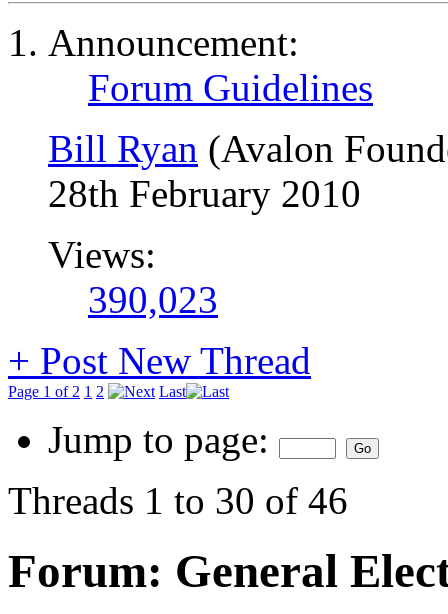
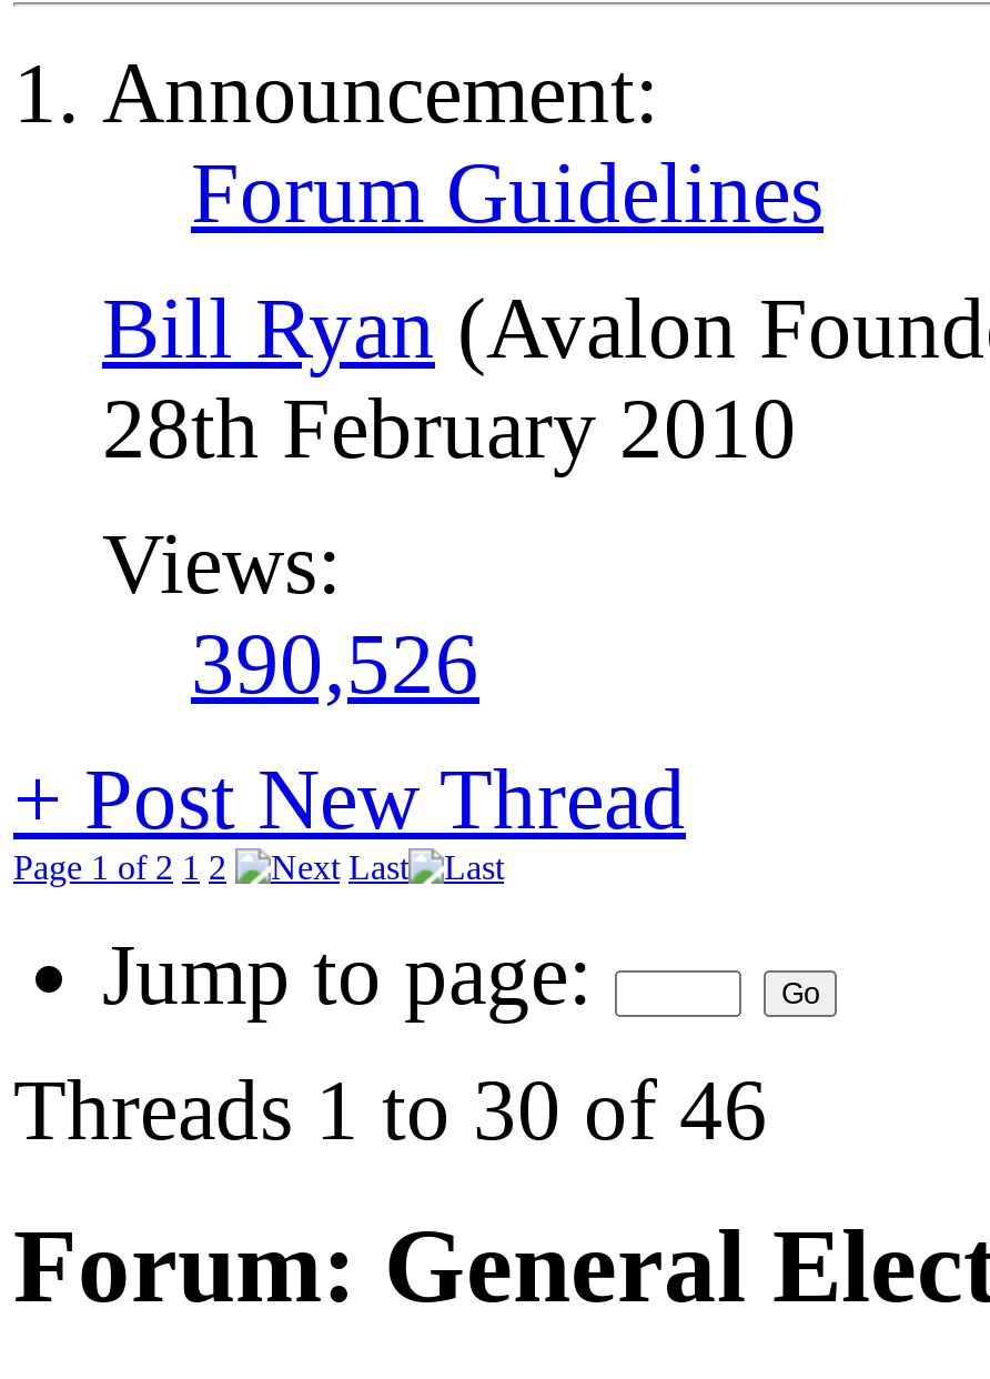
- 390,023
+ 390,526
